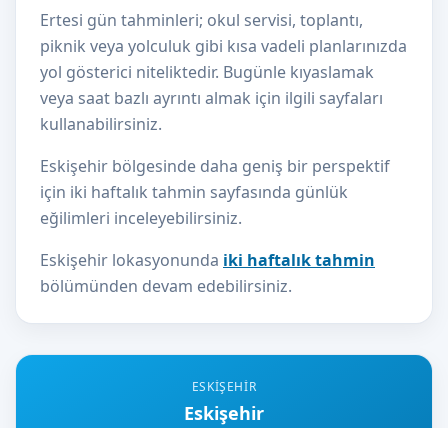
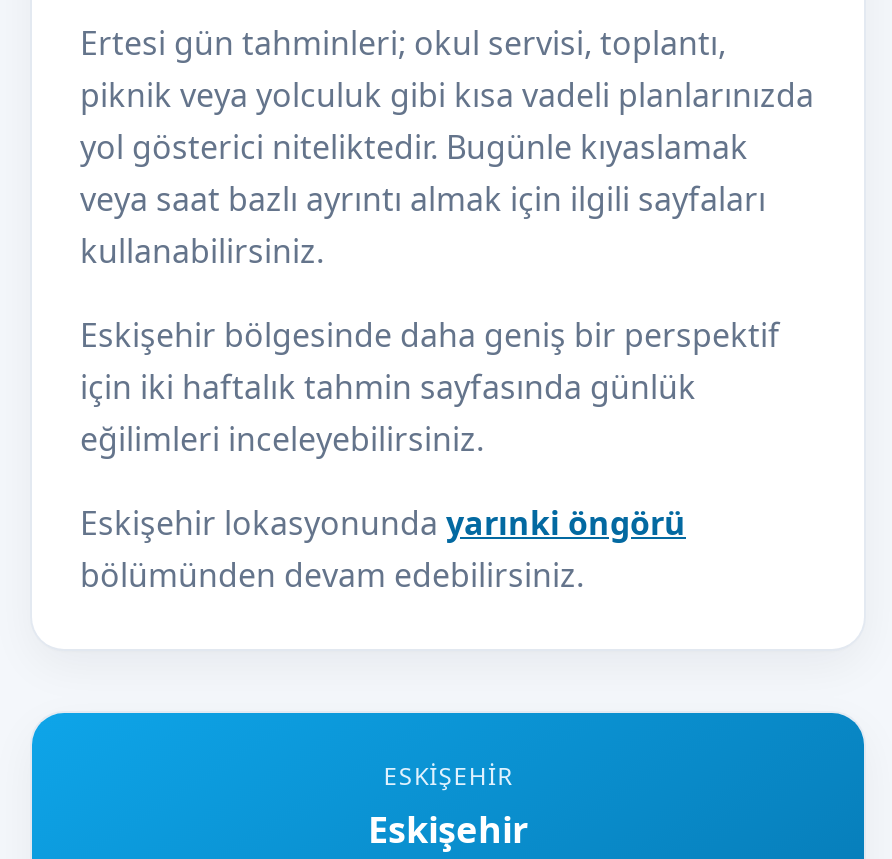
- Eskişehir lokasyonunda iki haftalık tahmin
+ Eskişehir lokasyonunda yarınki öngörü
